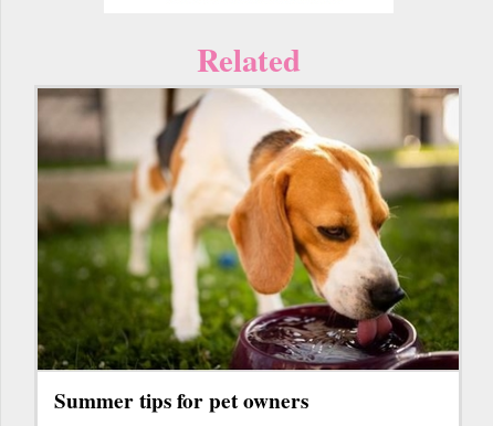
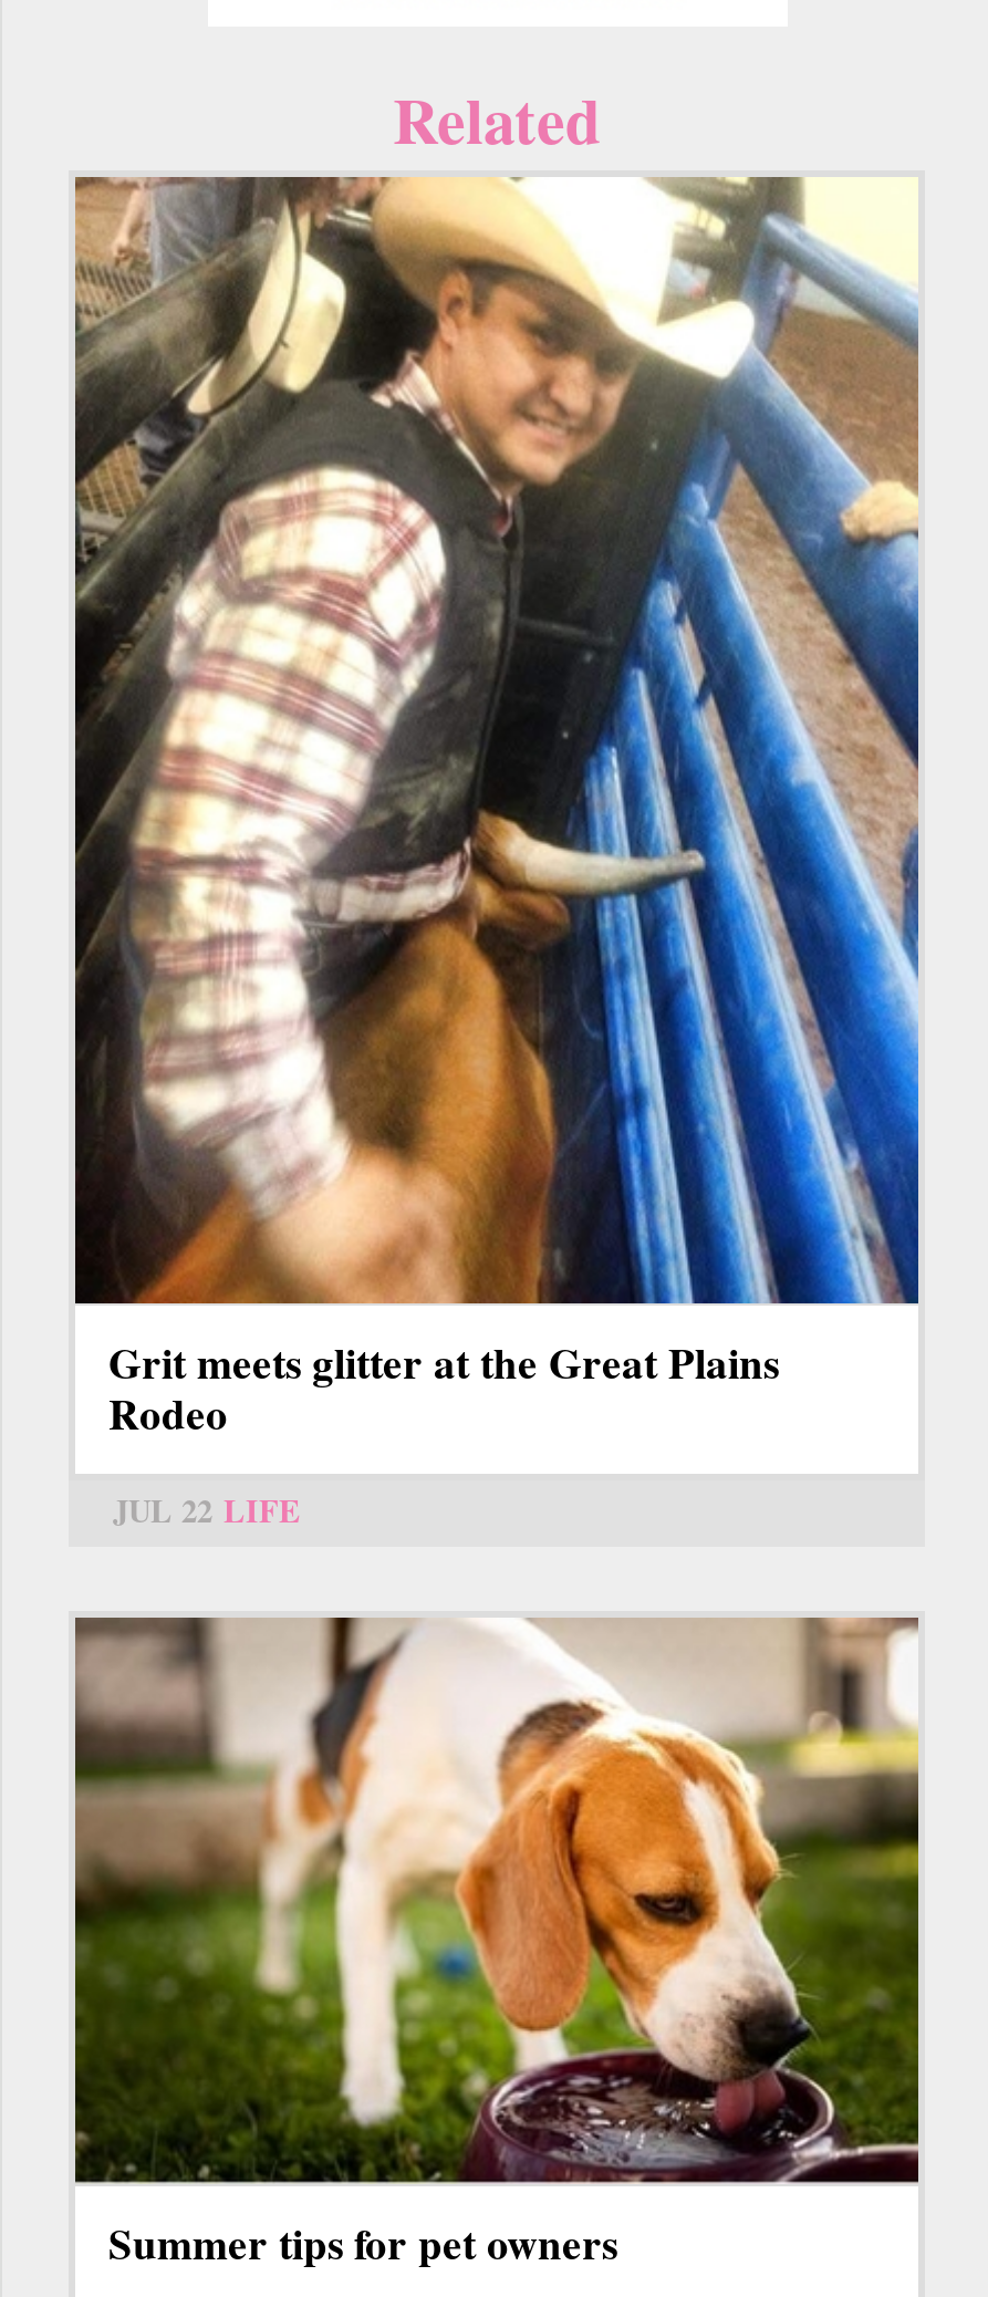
+ [image]
+ Grit meets glitter at the Great Plains
+ Rodeo
+ JUL 22 LIFE
